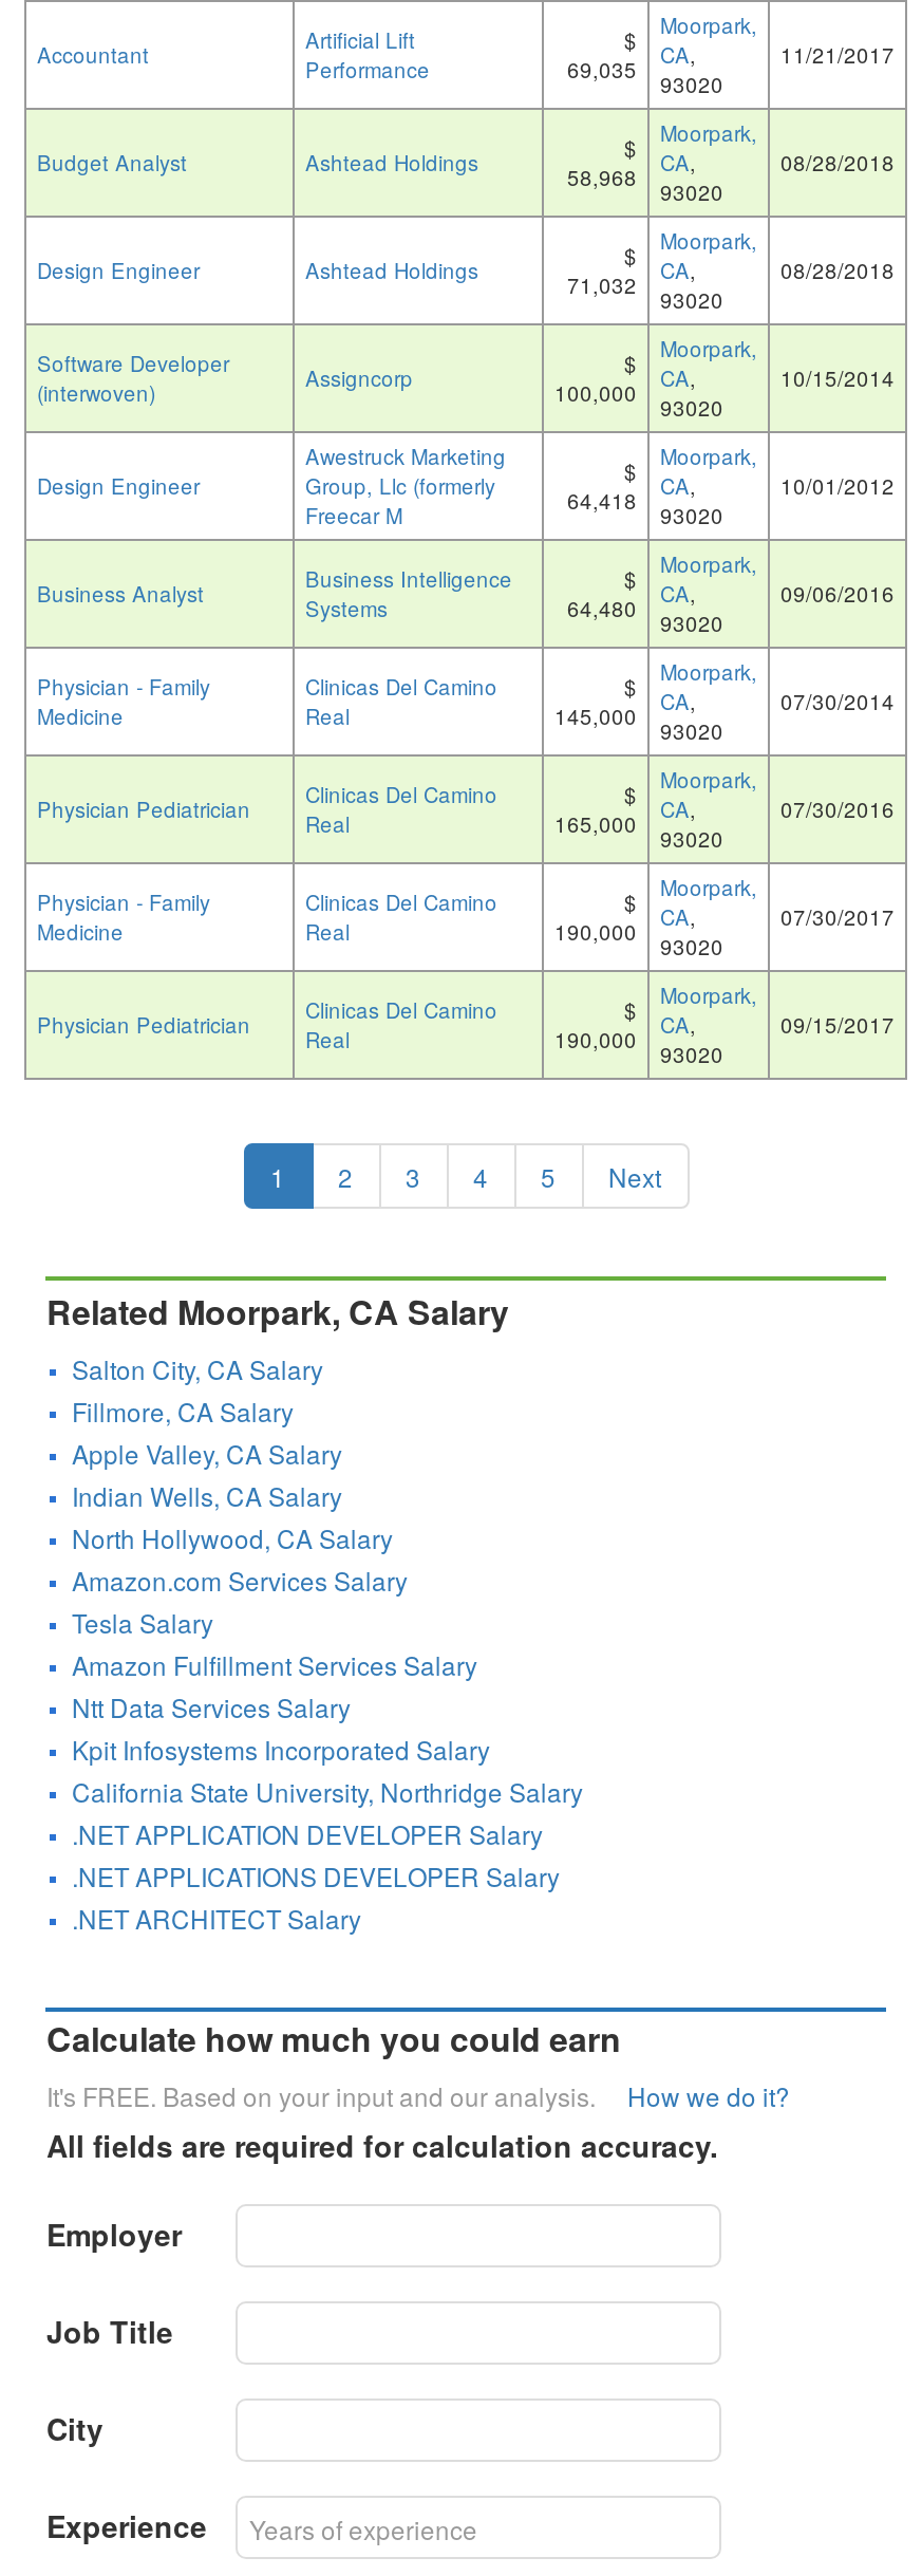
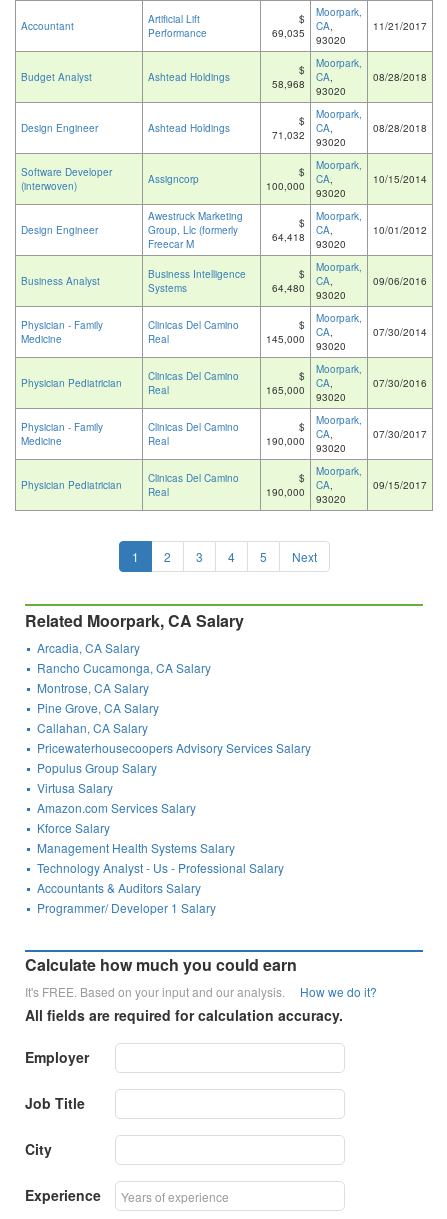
- Salton City, CA Salary
- Fillmore, CA Salary
- Apple Valley, CA Salary
- Indian Wells, CA Salary
- North Hollywood, CA Salary
+ Arcadia, CA Salary
+ Rancho Cucamonga, CA Salary
+ Montrose, CA Salary
+ Pine Grove, CA Salary
+ Callahan, CA Salary
+ Pricewaterhousecoopers Advisory Services Salary
+ Populus Group Salary
+ Virtusa Salary

moved down: Amazon.com Services Salary

- Tesla Salary
- Amazon Fulfillment Services Salary
- Ntt Data Services Salary
- Kpit Infosystems Incorporated Salary
- California State University, Northridge Salary
- .NET APPLICATION DEVELOPER Salary
- .NET APPLICATIONS DEVELOPER Salary
- .NET ARCHITECT Salary
+ Kforce Salary
+ Management Health Systems Salary
+ Technology Analyst - Us - Professional Salary
+ Accountants & Auditors Salary
+ Programmer/ Developer 1 Salary
